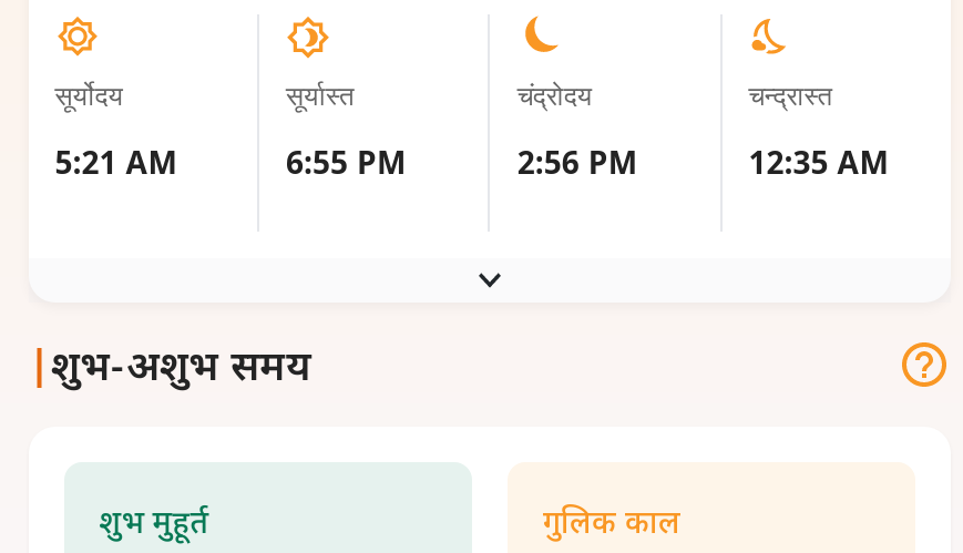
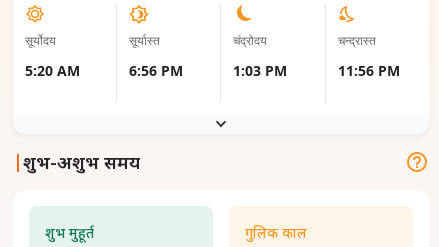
- 5:21 AM
+ 5:20 AM

- 6:55 PM
+ 6:56 PM

- 2:56 PM
+ 1:03 PM

- 12:35 AM
+ 11:56 PM
